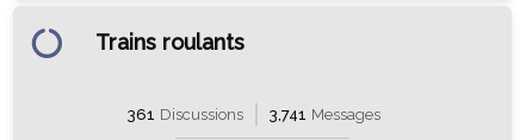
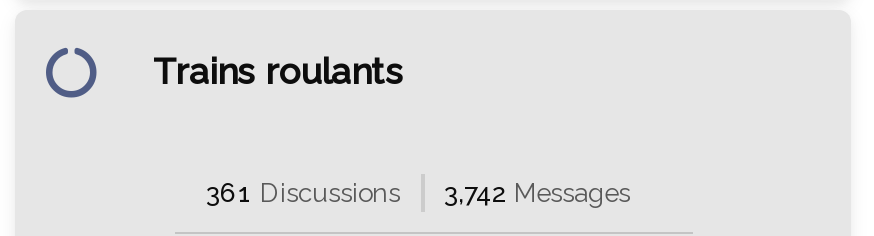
- 361 Discussions 3,741 Messages
+ 361 Discussions 3,742 Messages
